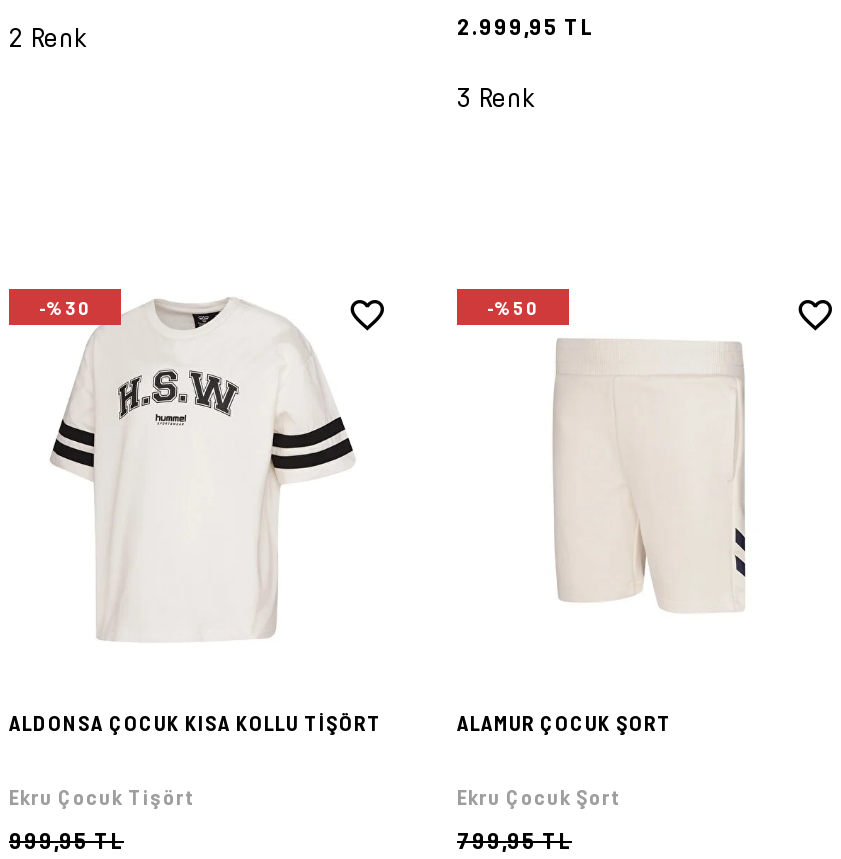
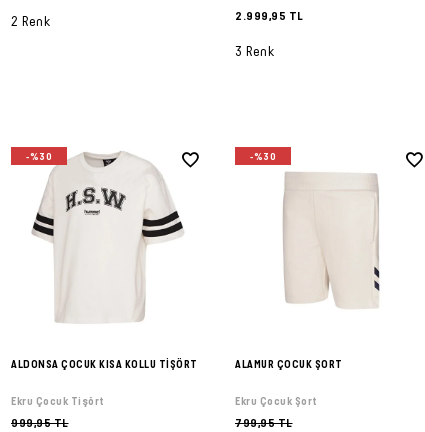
- -%50
+ -%30
